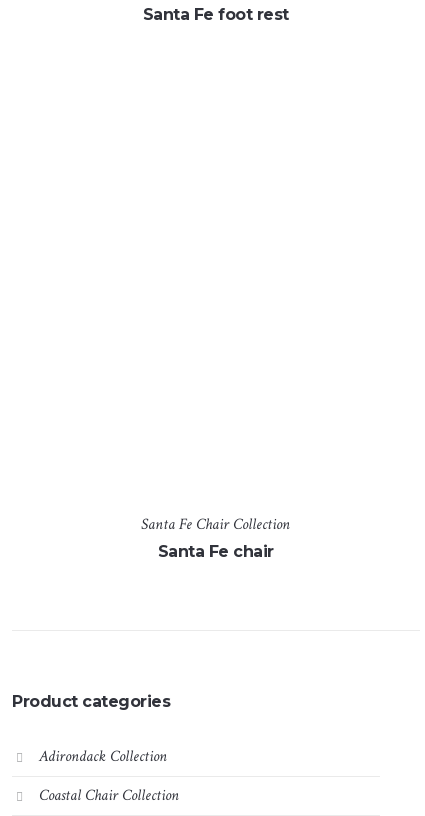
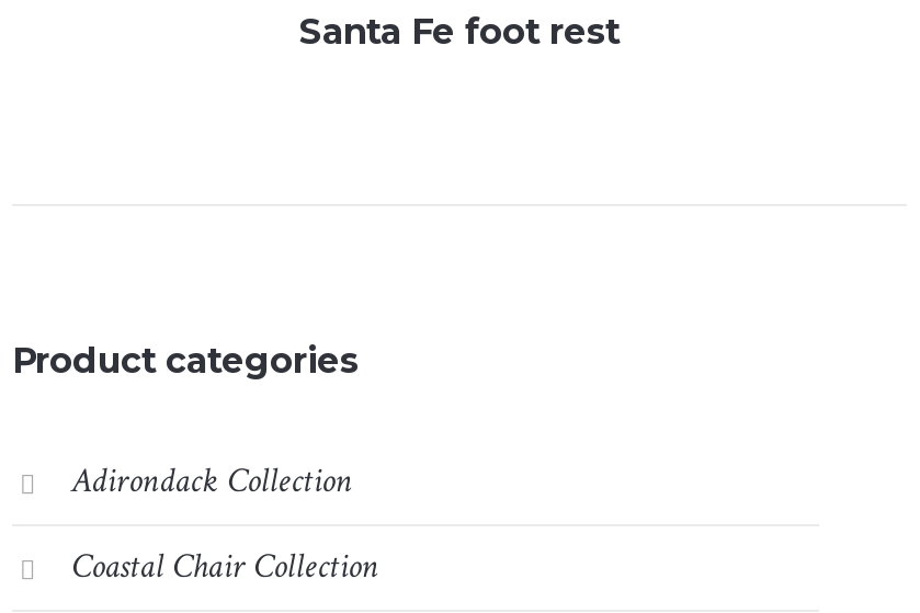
- Santa Fe Chair Collection
- Santa Fe chair
